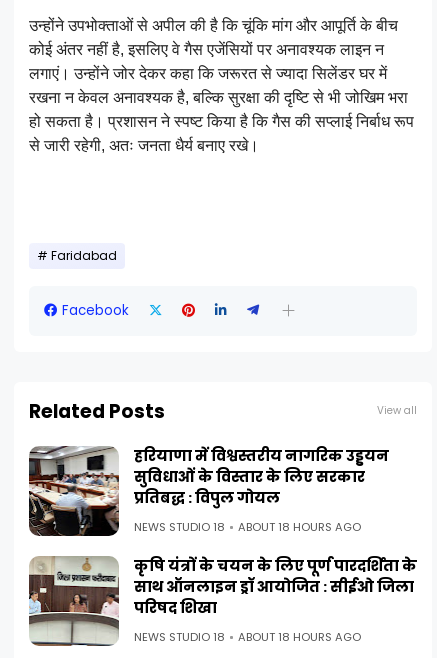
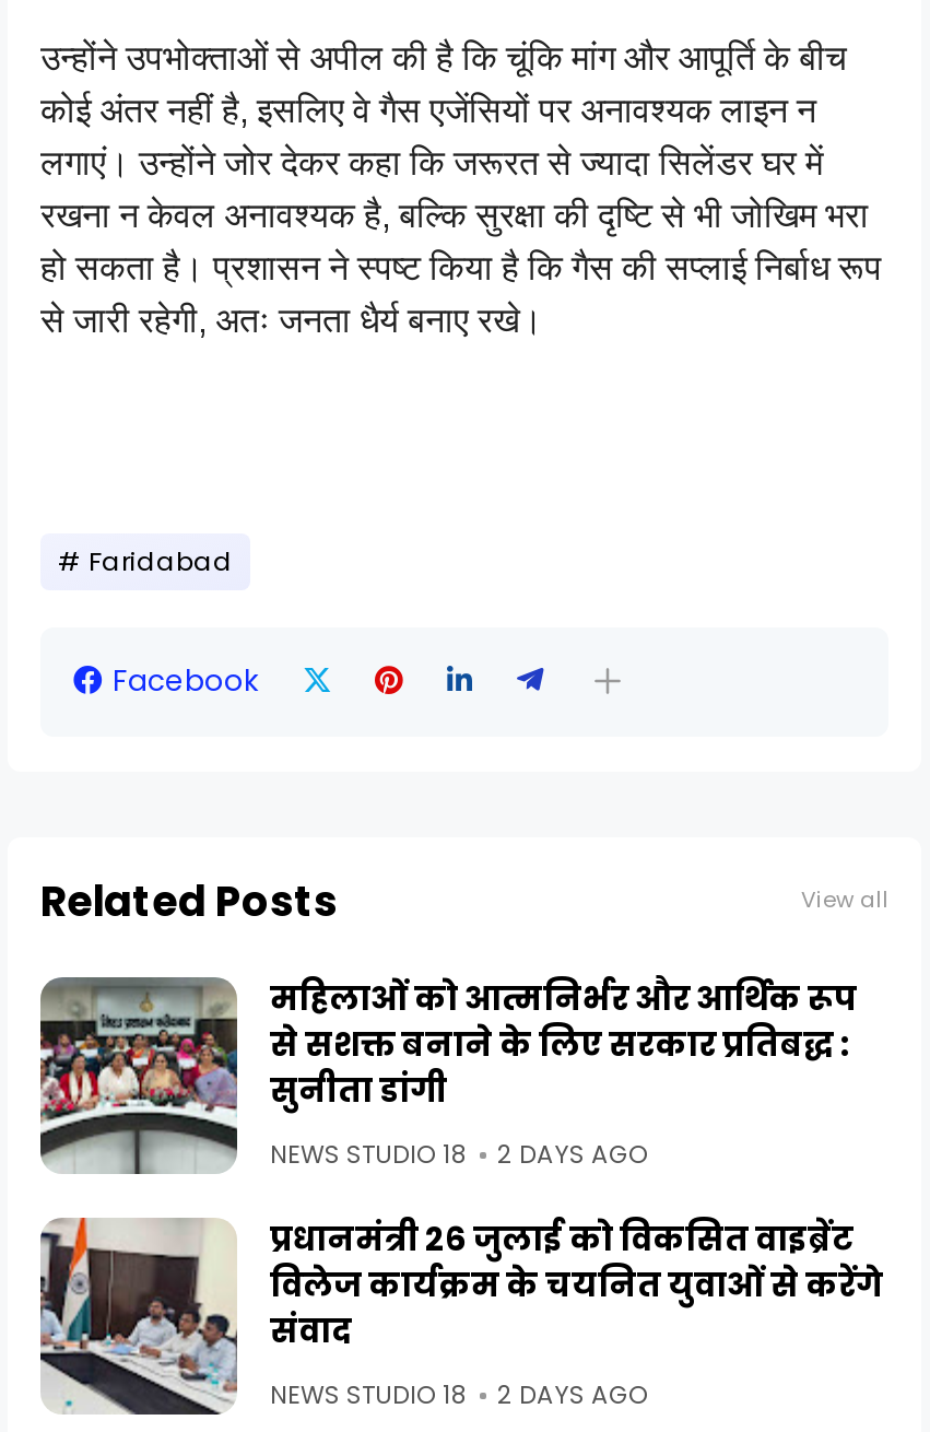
- [image]
- हरियाणा में विश्वस्तरीय नागरिक उड्डयन
- सुविधाओं के विस्तार के लिए सरकार
- प्रतिबद्ध : विपुल गोयल
+ [image]
+ महिलाओं को आत्मनिर्भर और आर्थिक रूप
+ से सशक्त बनाने के लिए सरकार प्रतिबद्ध :
+ सुनीता डांगी

- ABOUT 18 HOURS AGO
+ 2 DAYS AGO

- [image]
- कृषि यंत्रों के चयन के लिए पूर्ण पारदर्शिता के
- साथ ऑनलाइन ड्रॉ आयोजित : सीईओ जिला
- परिषद शिखा
+ [image]
+ प्रधानमंत्री 26 जुलाई को विकसित वाइब्रेंट
+ विलेज कार्यक्रम के चयनित युवाओं से करेंगे
+ संवाद

- ABOUT 18 HOURS AGO
+ 2 DAYS AGO
